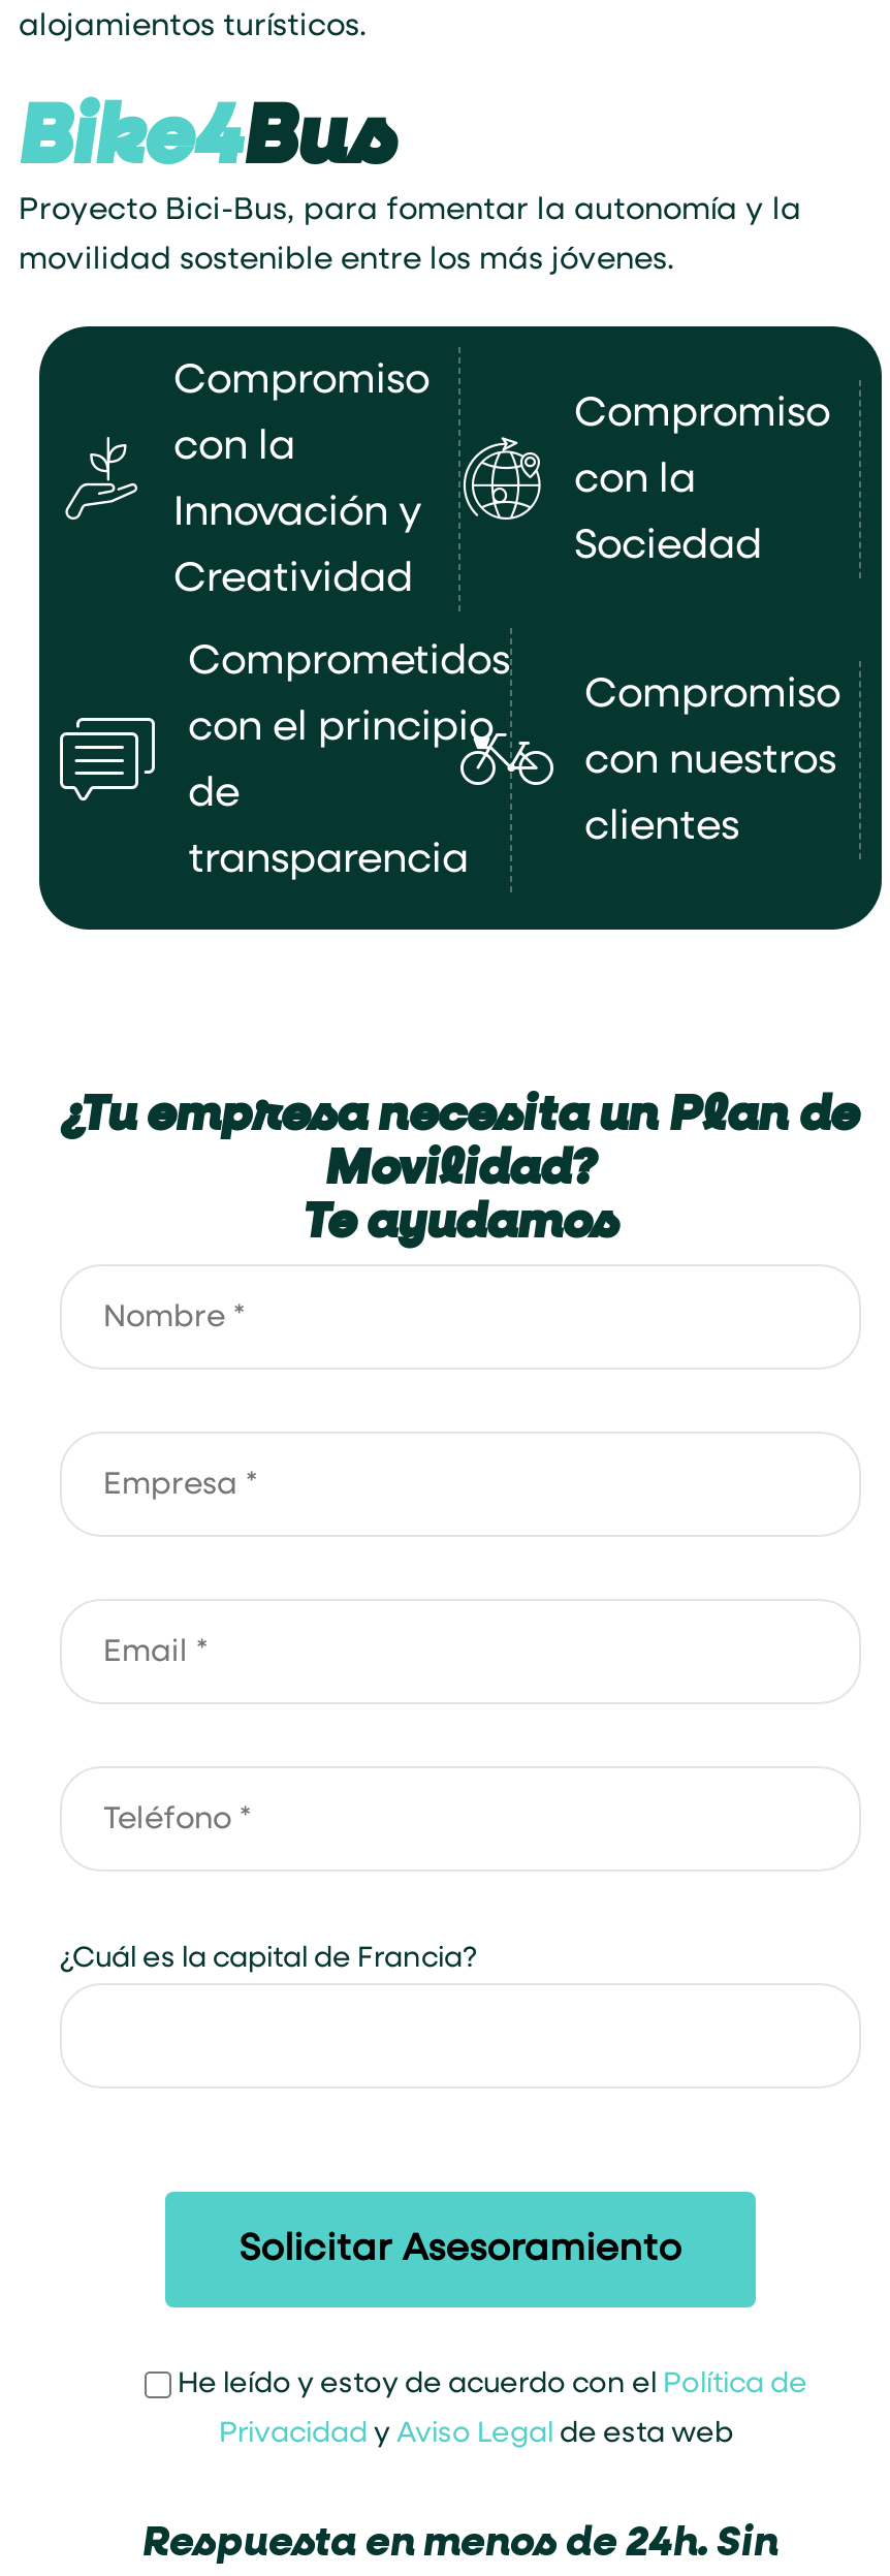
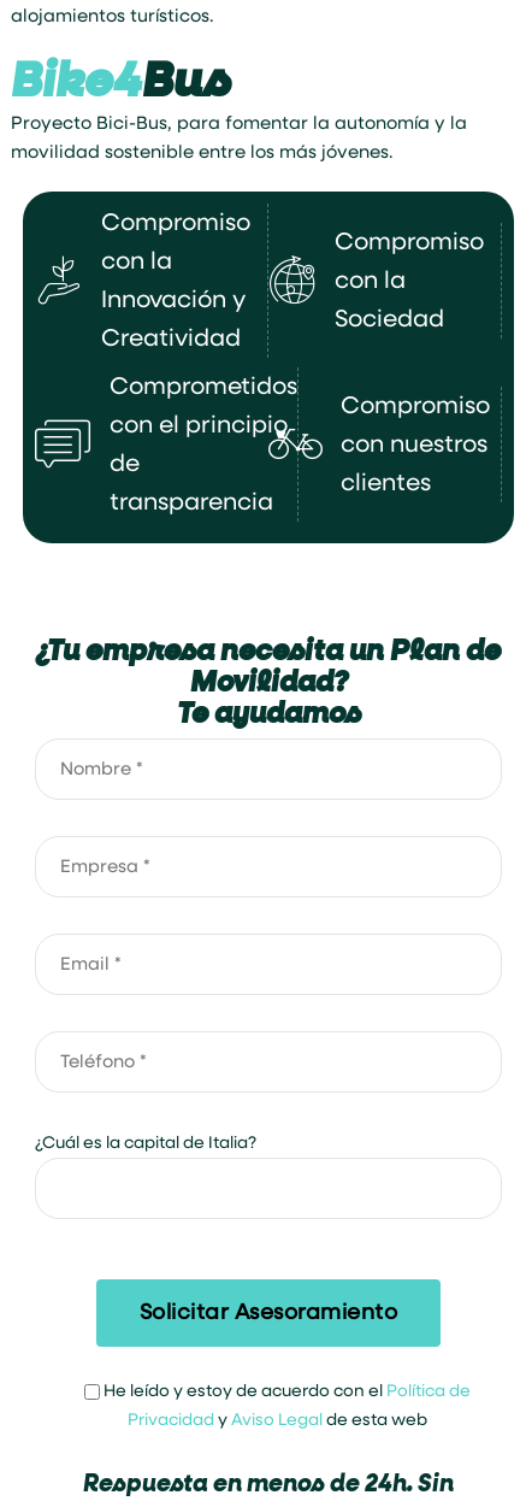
- ¿Cuál es la capital de Francia?
+ ¿Cuál es la capital de Italia?
